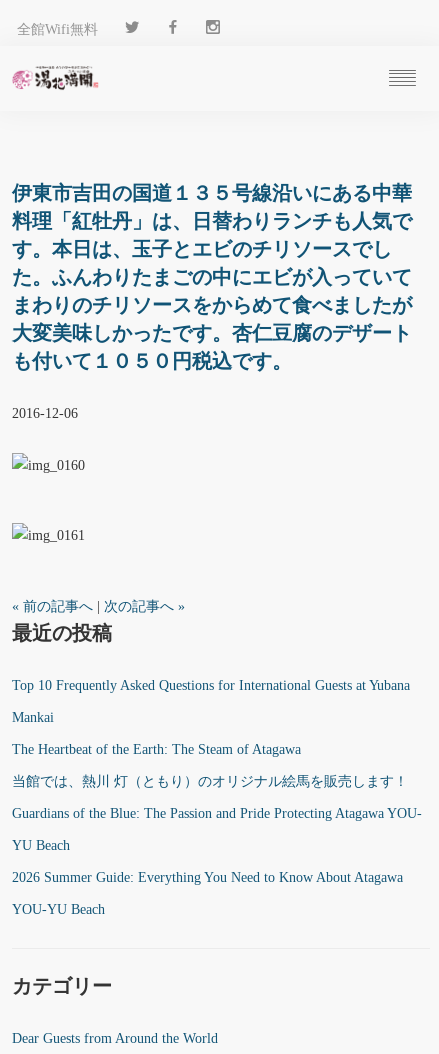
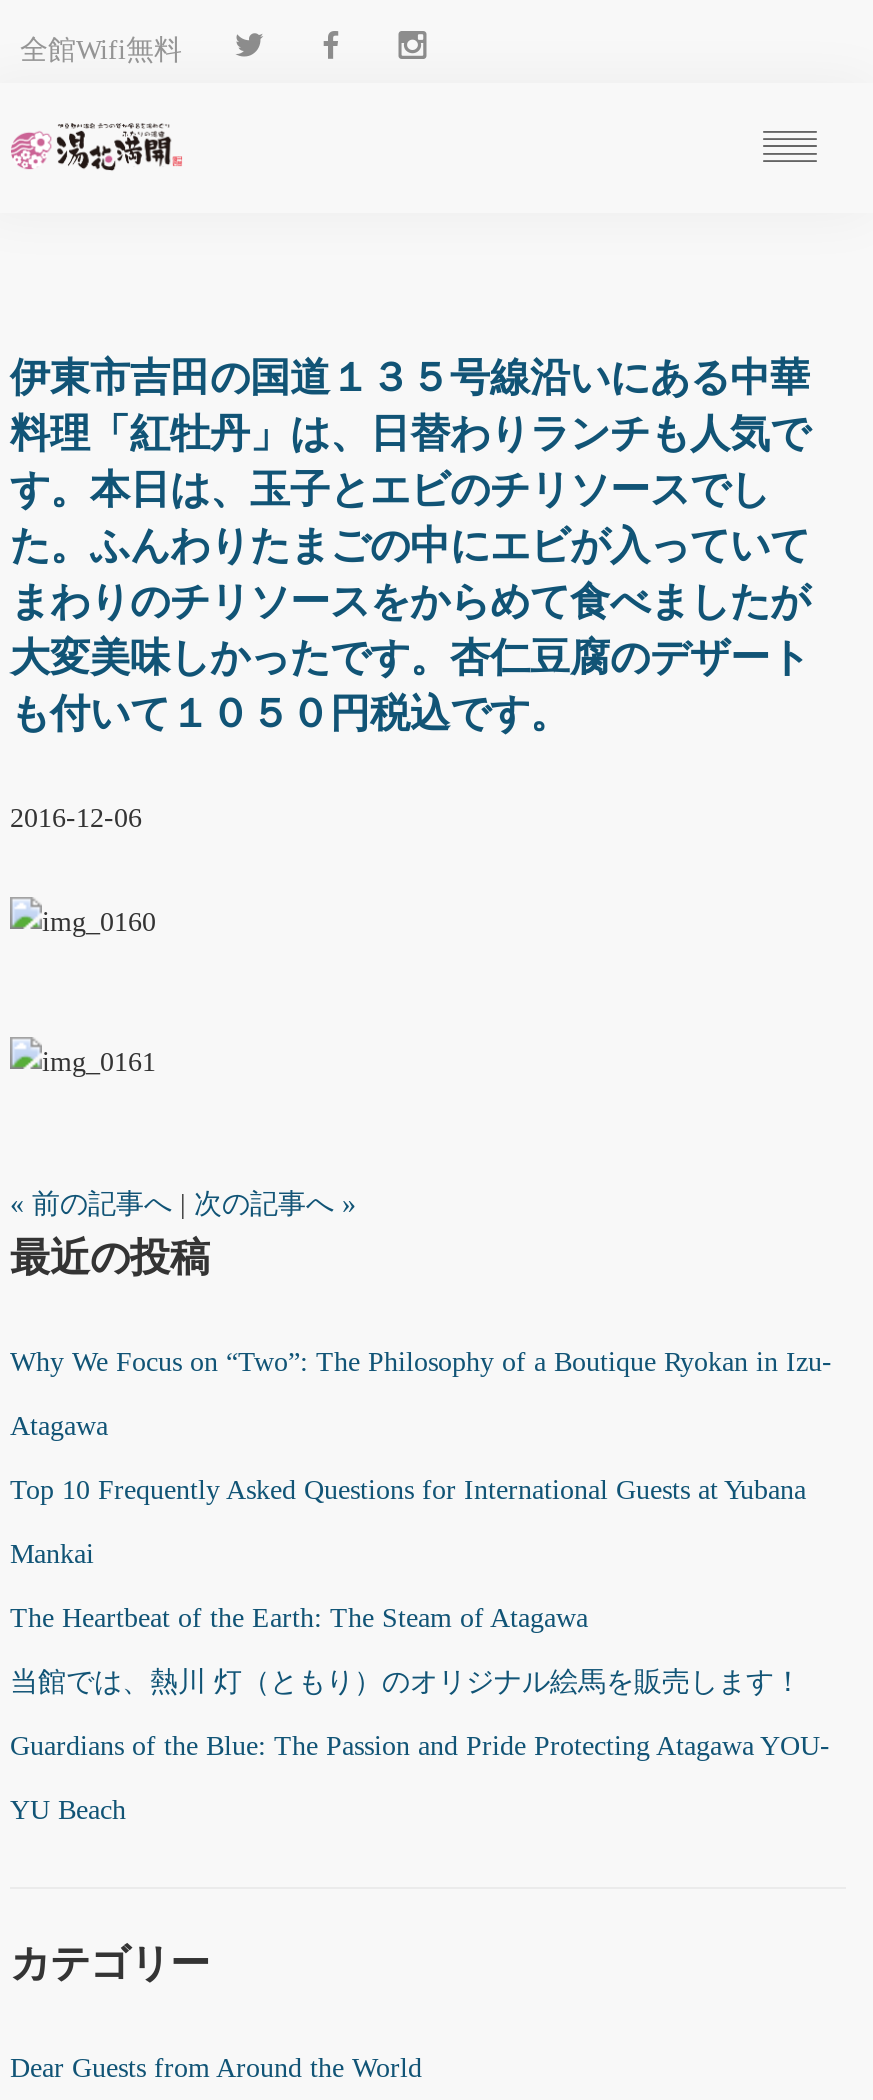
+ Why We Focus on “Two”: The Philosophy of a Boutique Ryokan in Izu-
+ Atagawa

moved down: Top 10 Frequently Asked Questions for International Guests at Yubana | Mankai | The Heartbeat of the Earth: The Steam of Atagawa | 当館では、熱川 灯（ともり）のオリジナル絵馬を販売します！ | Guardians of the Blue: The Passion and Pride Protecting Atagawa YOU- | YU Beach

- 2026 Summer Guide: Everything You Need to Know About Atagawa
- YOU-YU Beach
